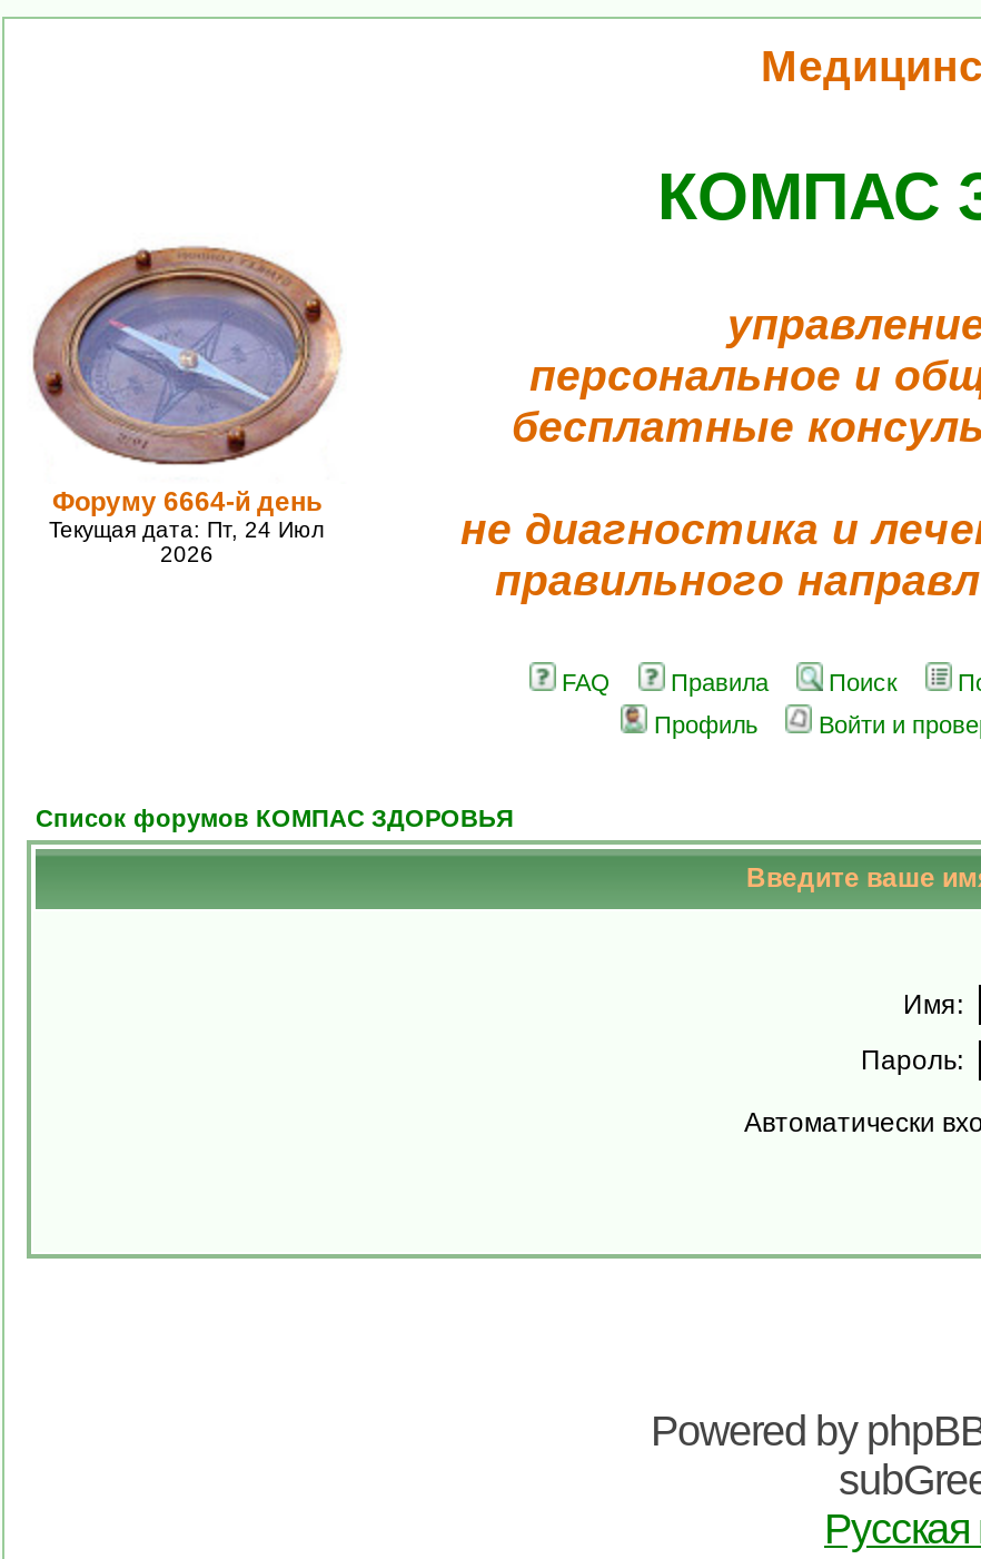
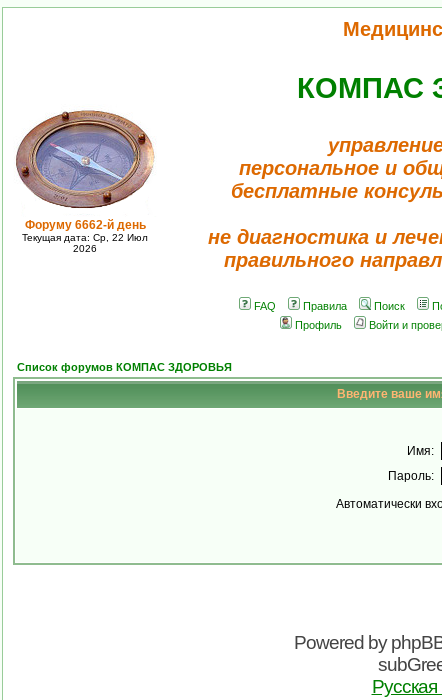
- Форуму 6664-й день
+ Форуму 6662-й день

- Текущая дата: Пт, 24 Июл
+ Текущая дата: Ср, 22 Июл
